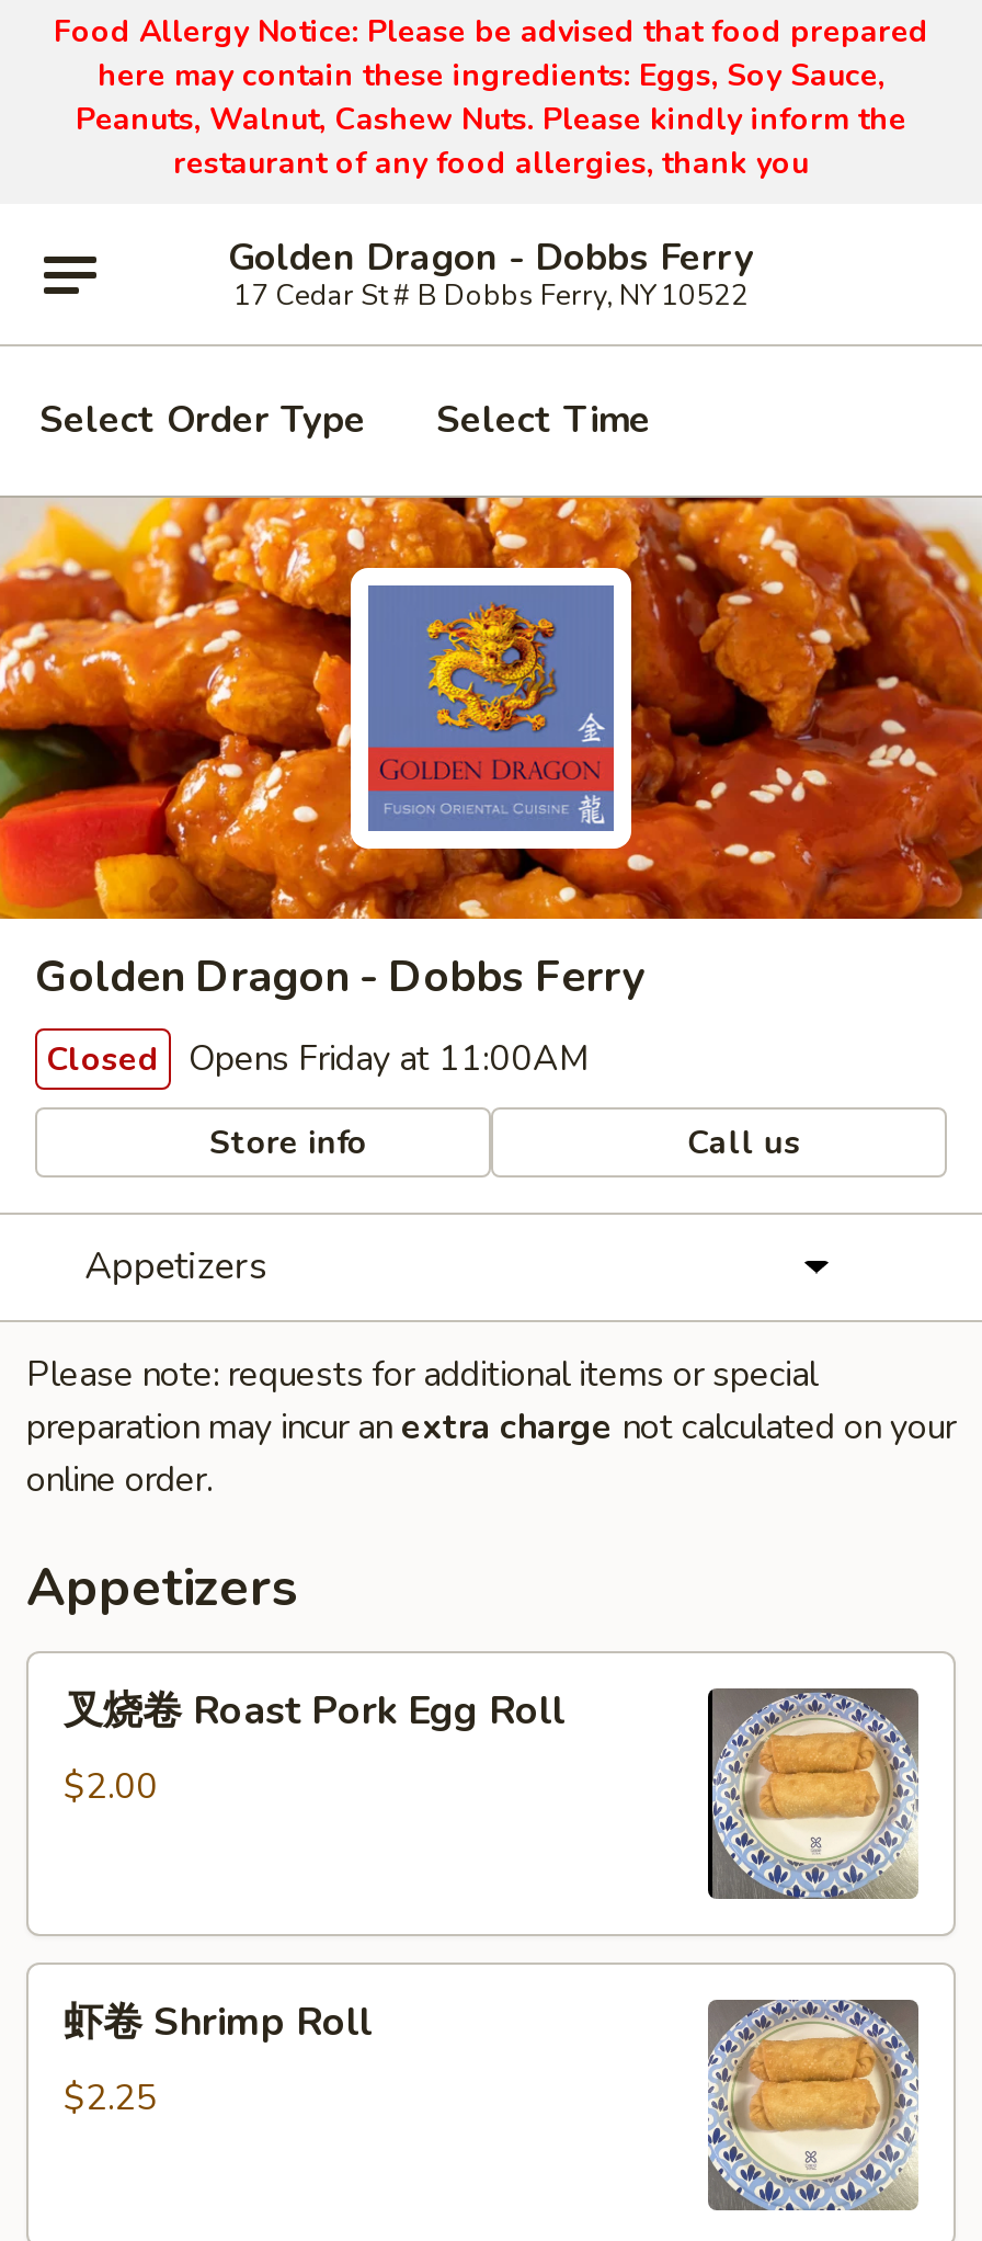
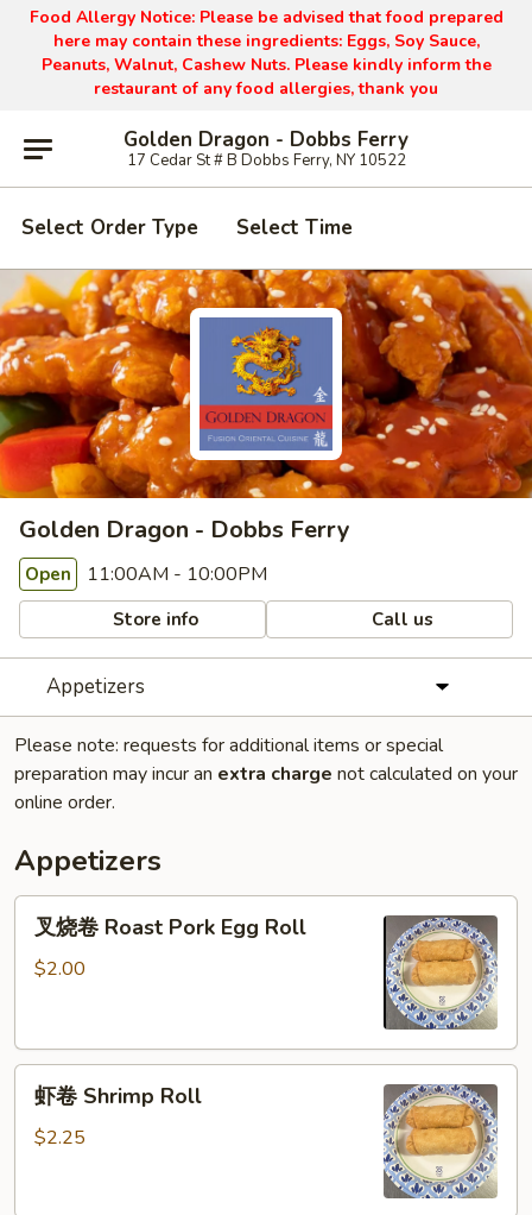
- Closed Opens Friday at 11:00AM
+ Open 11:00AM - 10:00PM
